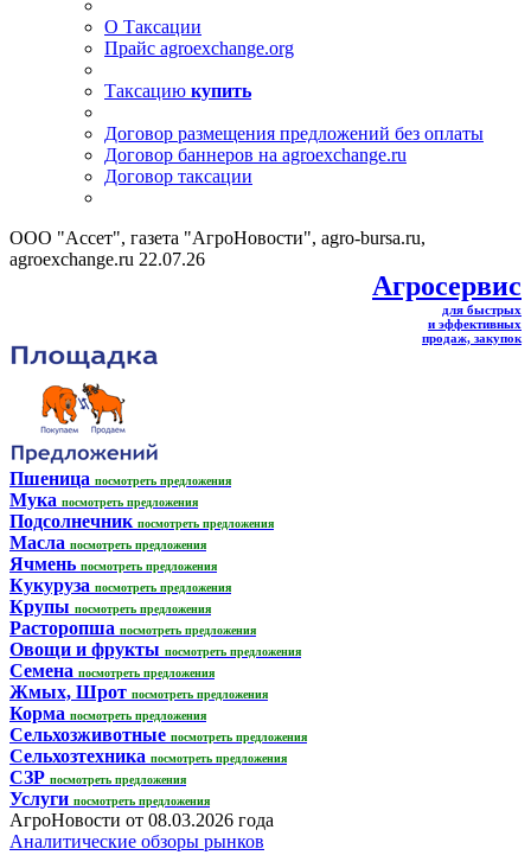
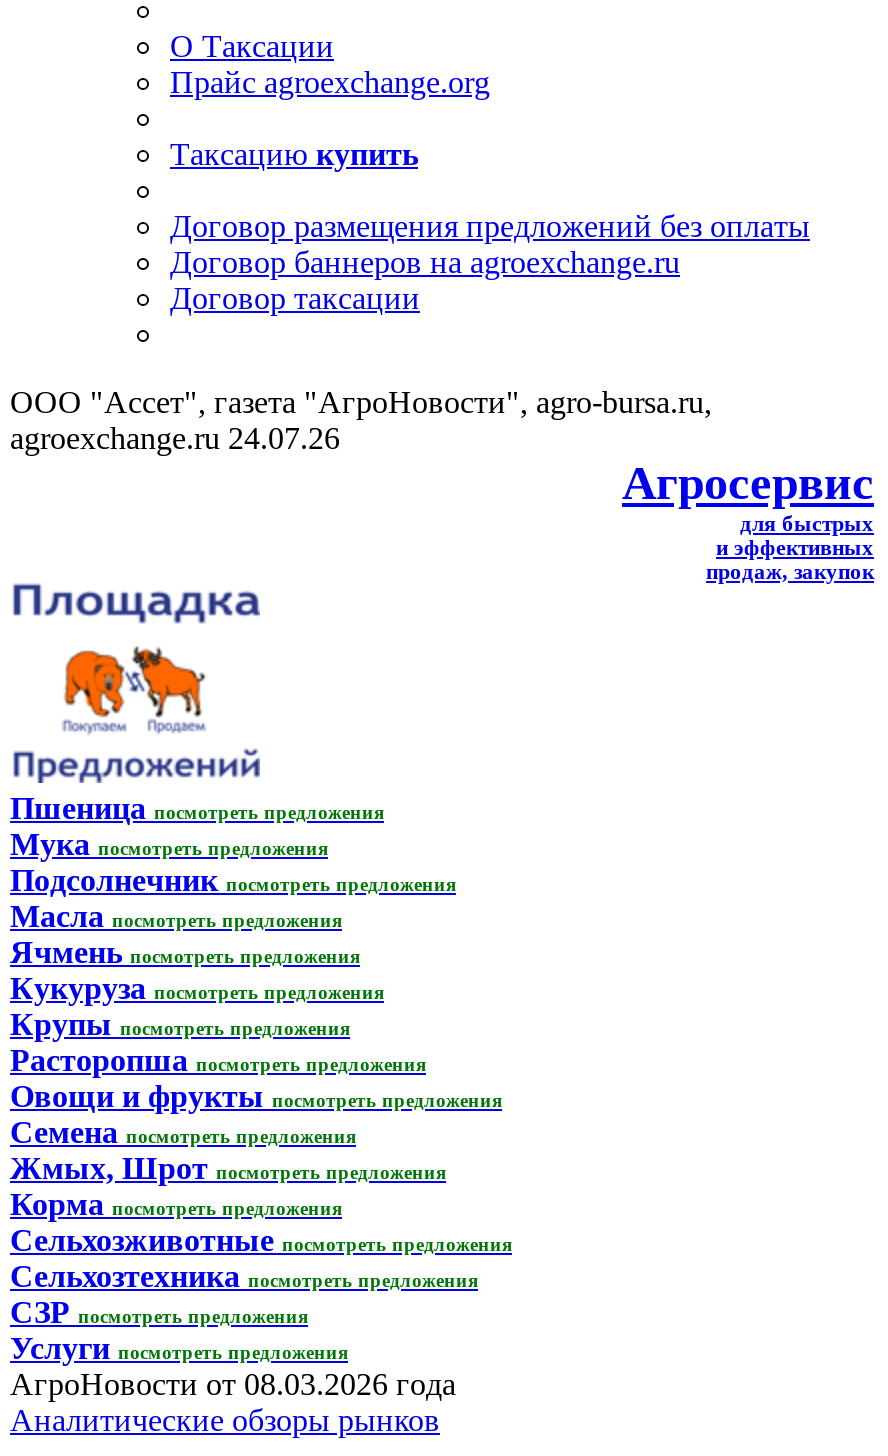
- agroexchange.ru 22.07.26
+ agroexchange.ru 24.07.26
